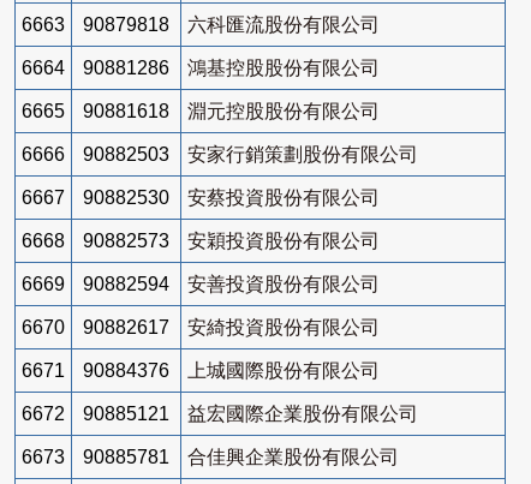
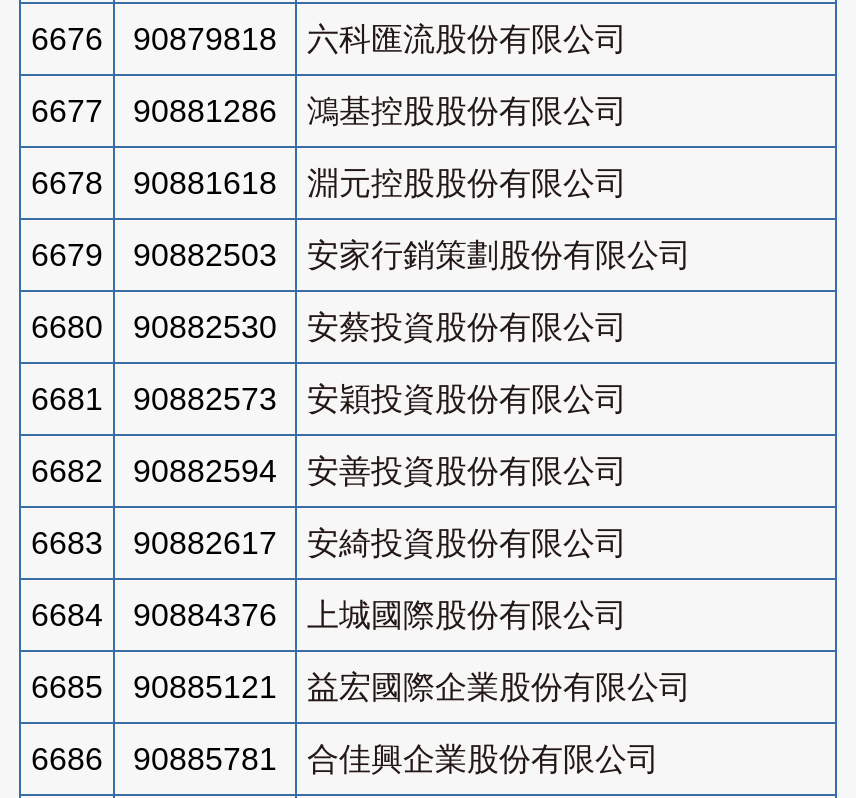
- 6663 90879818 六科匯流股份有限公司
+ 6676 90879818 六科匯流股份有限公司

- 6664 90881286 鴻基控股股份有限公司
+ 6677 90881286 鴻基控股股份有限公司

- 6665 90881618 淵元控股股份有限公司
+ 6678 90881618 淵元控股股份有限公司

- 6666 90882503 安家行銷策劃股份有限公司
+ 6679 90882503 安家行銷策劃股份有限公司

- 6667 90882530 安蔡投資股份有限公司
+ 6680 90882530 安蔡投資股份有限公司

- 6668 90882573 安穎投資股份有限公司
+ 6681 90882573 安穎投資股份有限公司

- 6669 90882594 安善投資股份有限公司
+ 6682 90882594 安善投資股份有限公司

- 6670 90882617 安綺投資股份有限公司
+ 6683 90882617 安綺投資股份有限公司

- 6671 90884376 上城國際股份有限公司
+ 6684 90884376 上城國際股份有限公司

- 6672 90885121 益宏國際企業股份有限公司
+ 6685 90885121 益宏國際企業股份有限公司

- 6673 90885781 合佳興企業股份有限公司
+ 6686 90885781 合佳興企業股份有限公司
